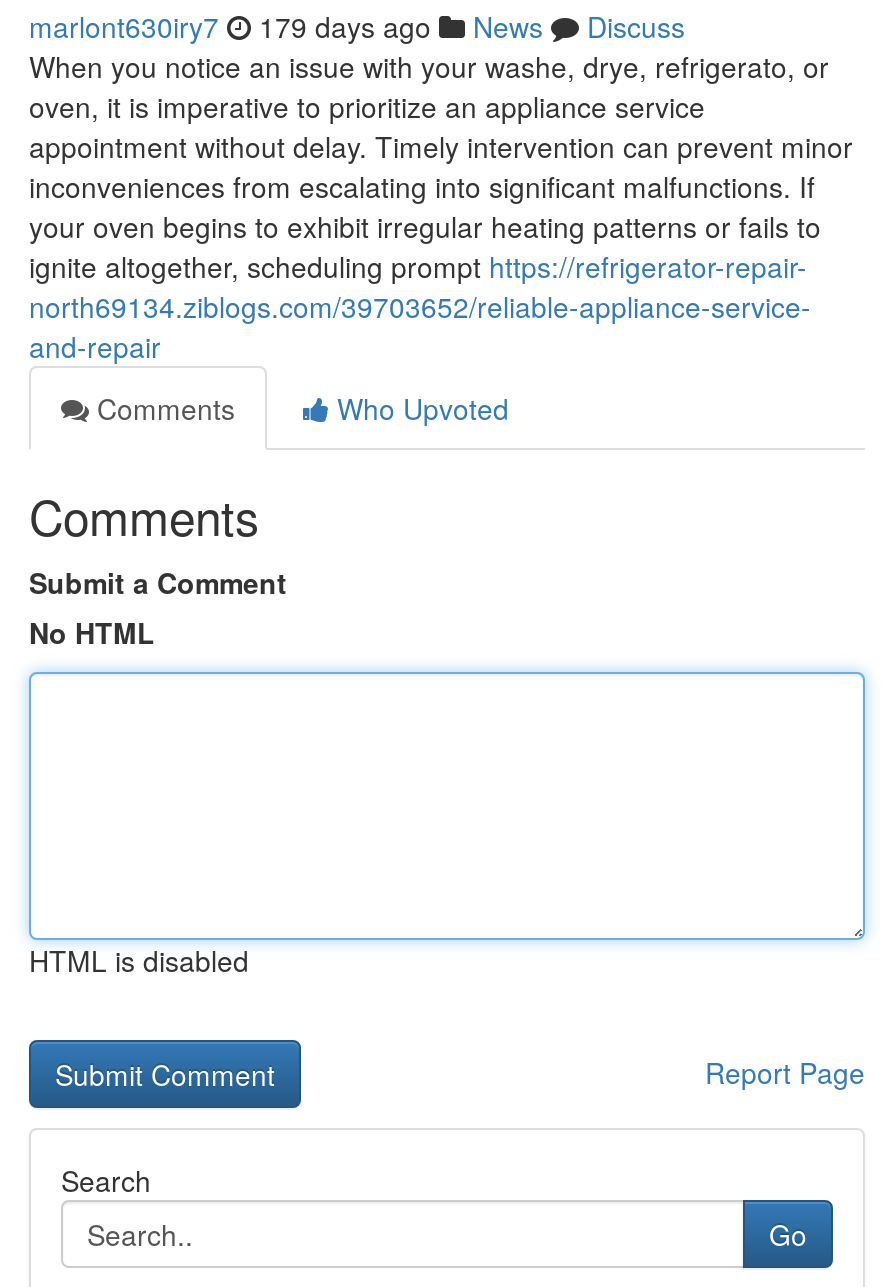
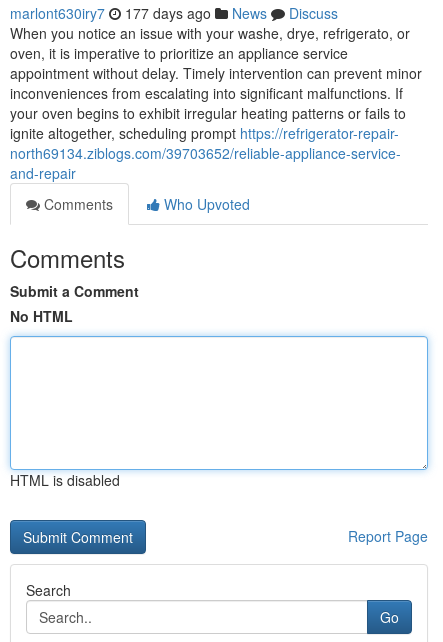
- marlont630iry7 179 days ago News Discuss
+ marlont630iry7 177 days ago News Discuss
